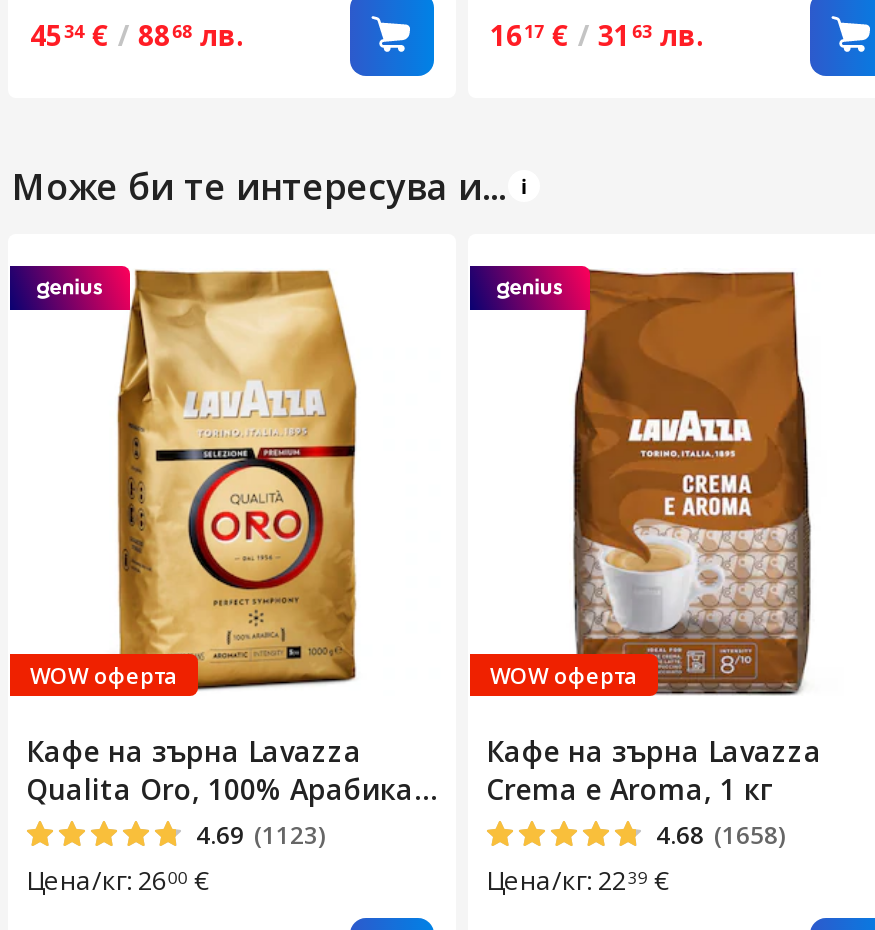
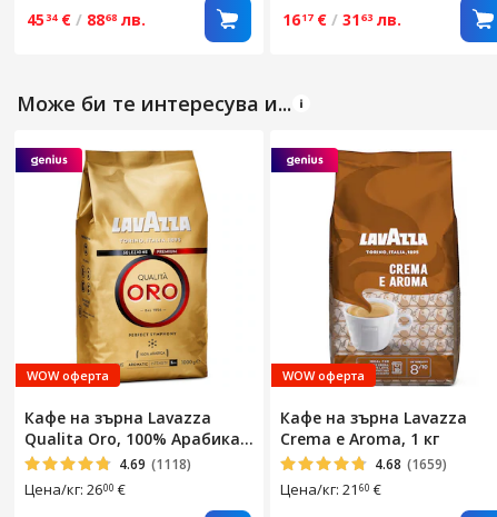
- 4.69 (1123)
+ 4.69 (1118)

- 4.68 (1658)
+ 4.68 (1659)

- Цена/кг: 2239 €
+ Цена/кг: 2160 €
